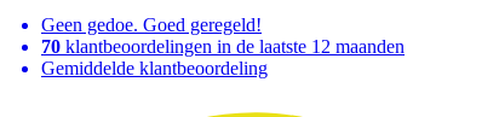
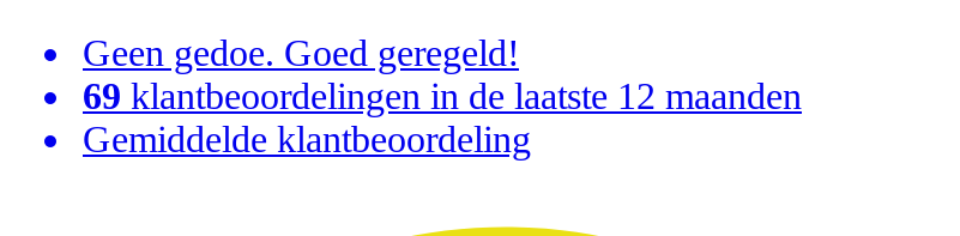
- 70 klantbeoordelingen in de laatste 12 maanden
+ 69 klantbeoordelingen in de laatste 12 maanden
